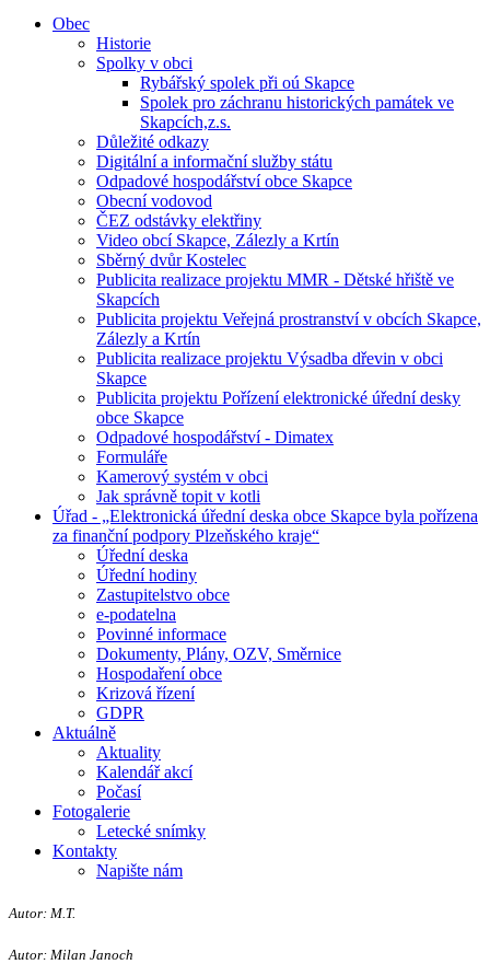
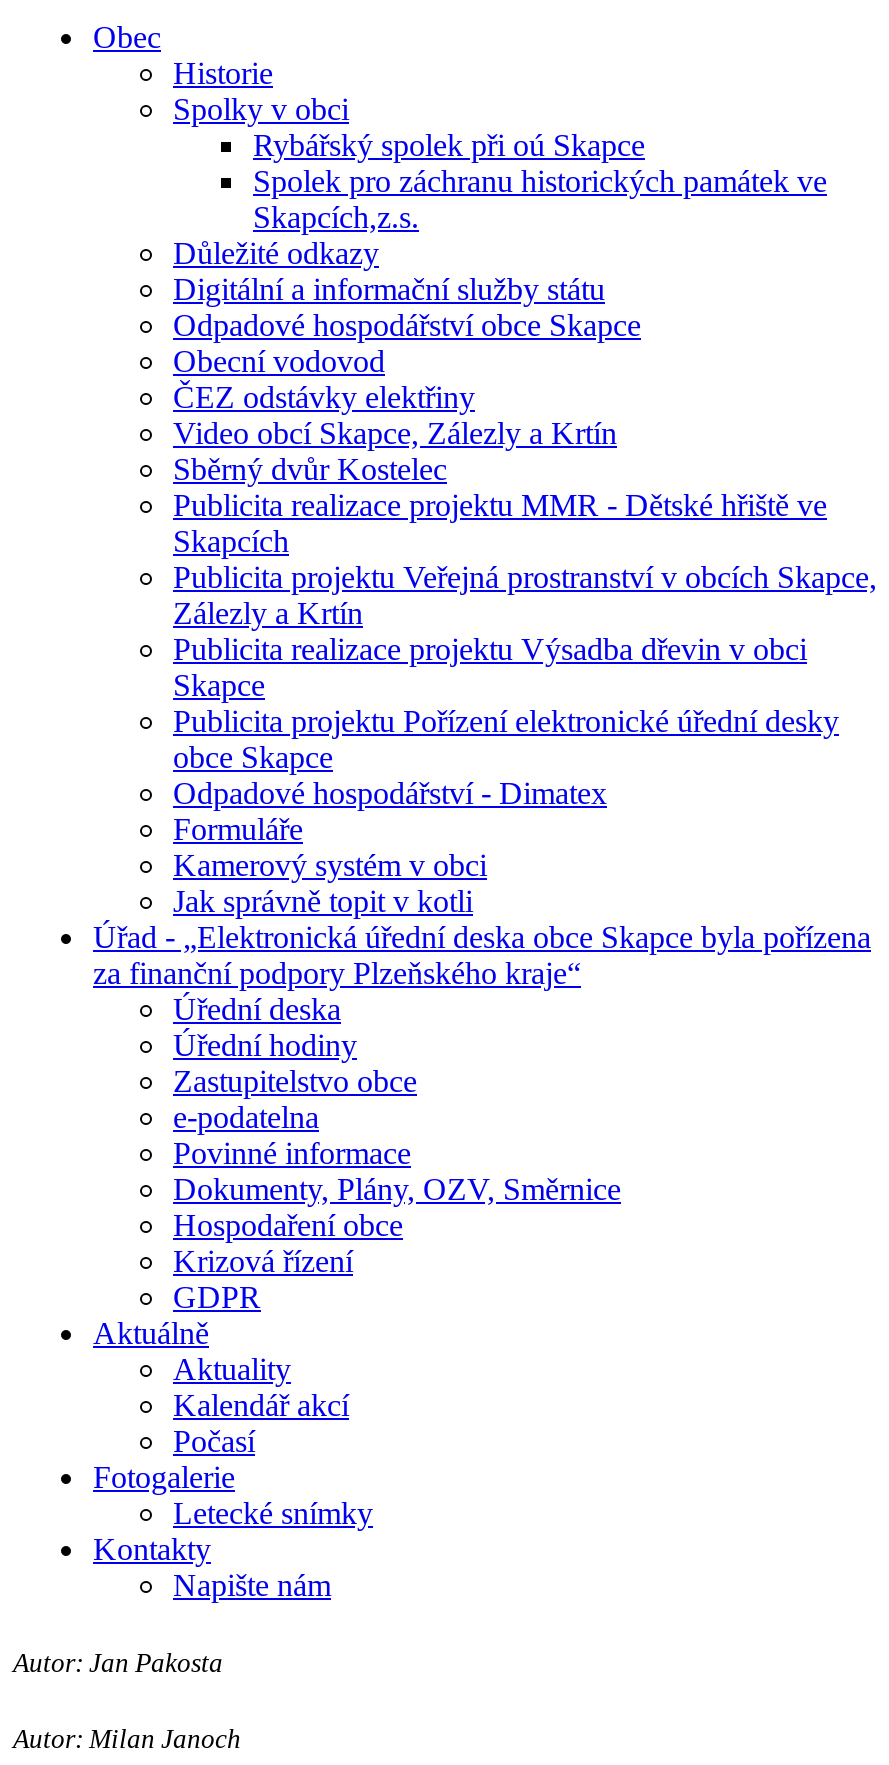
- Autor: M.T.
+ Autor: Jan Pakosta
